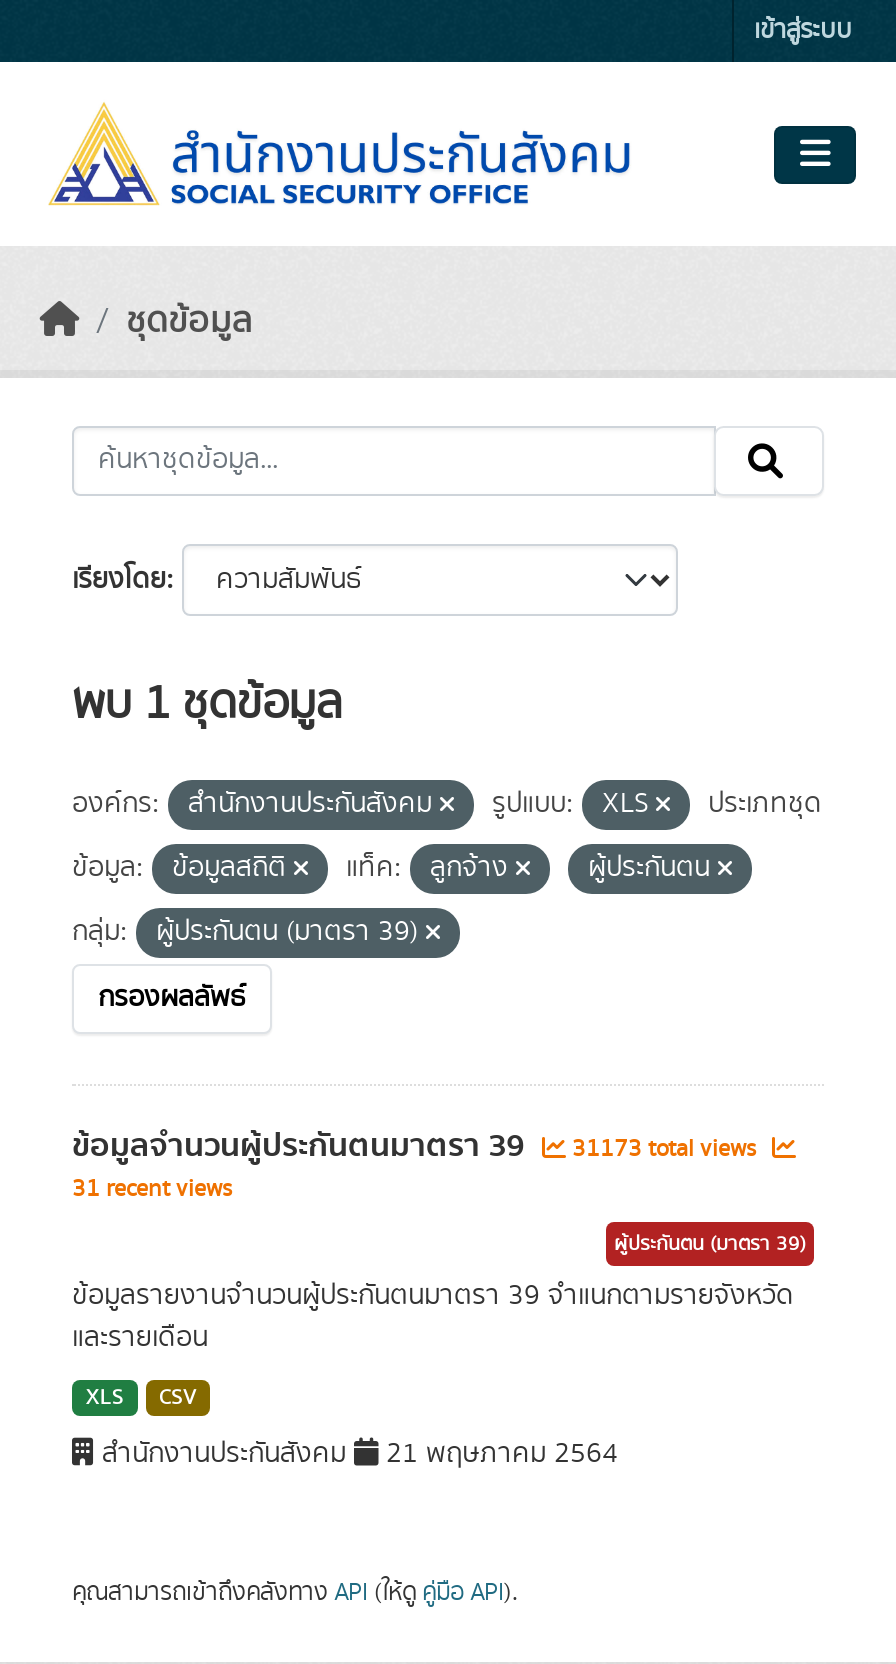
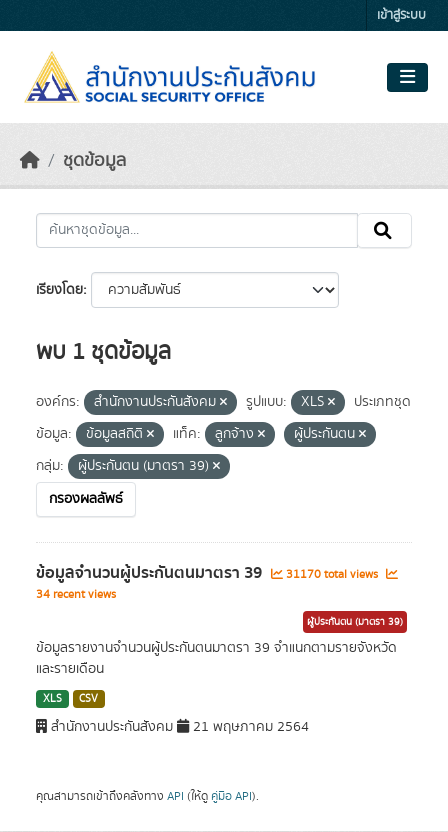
- ข้อมูลจำนวนผู้ประกันตนมาตรา 39 31173 total views
+ ข้อมูลจำนวนผู้ประกันตนมาตรา 39 31170 total views

- 31 recent views
+ 34 recent views
